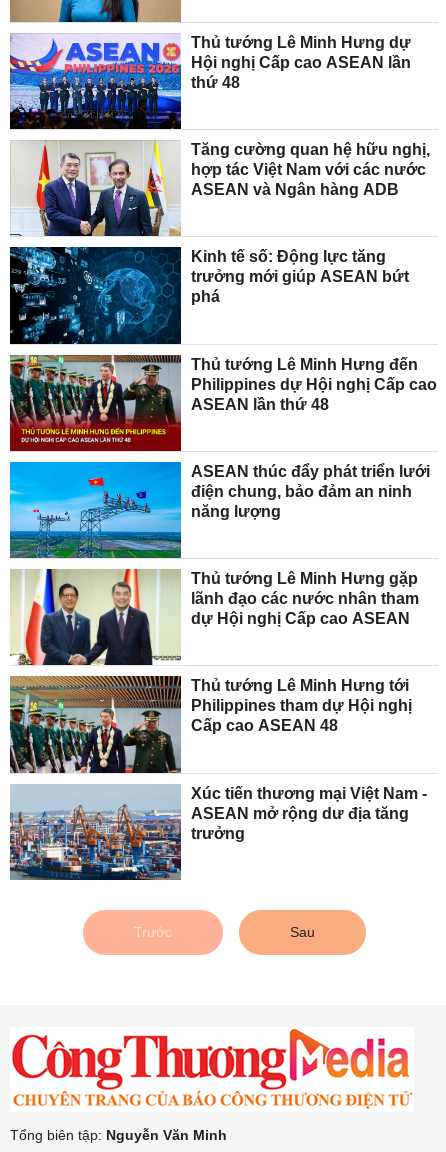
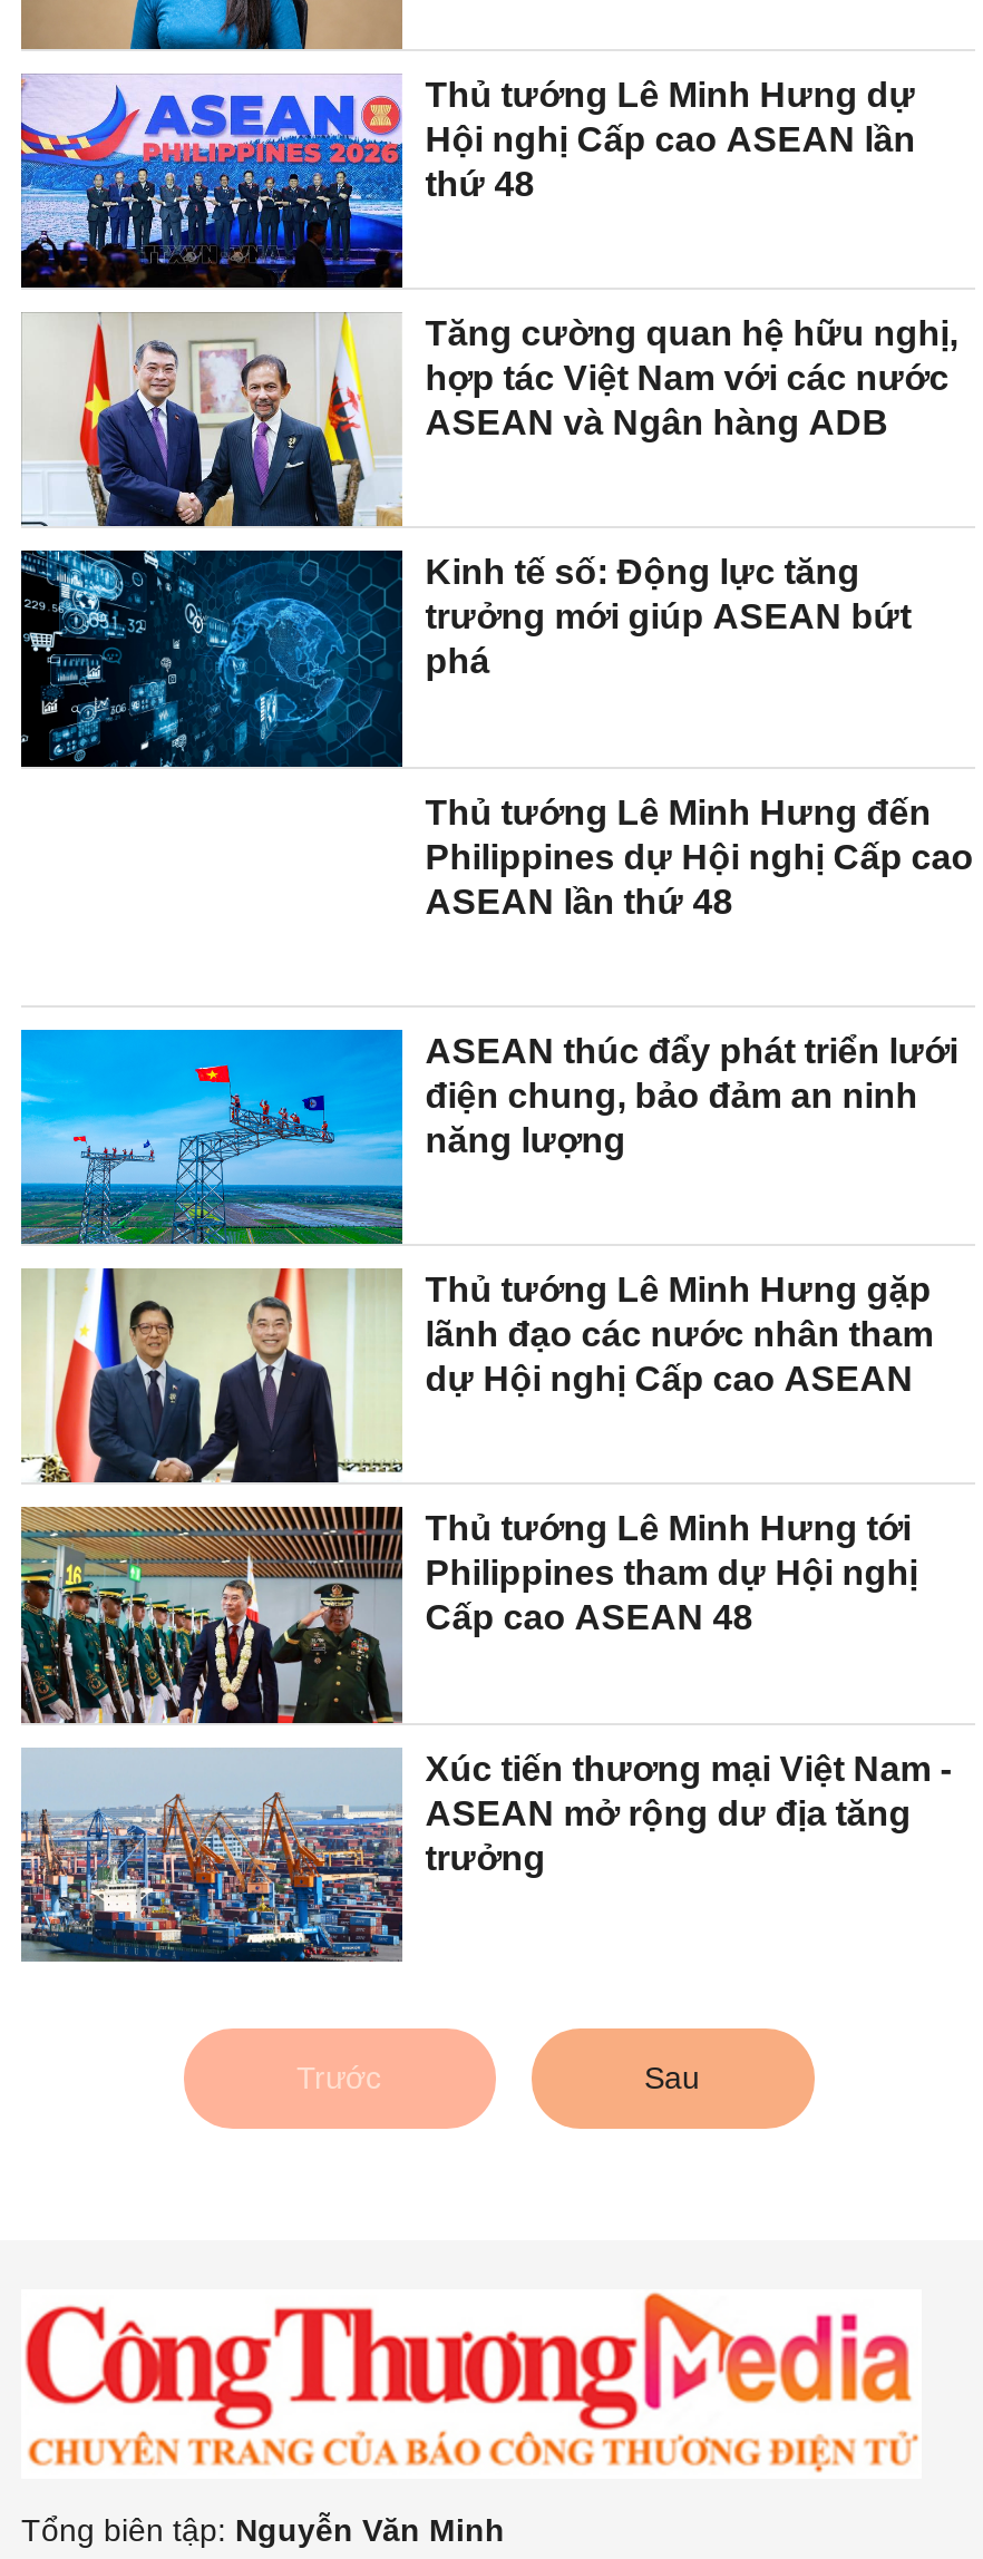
- [image]
